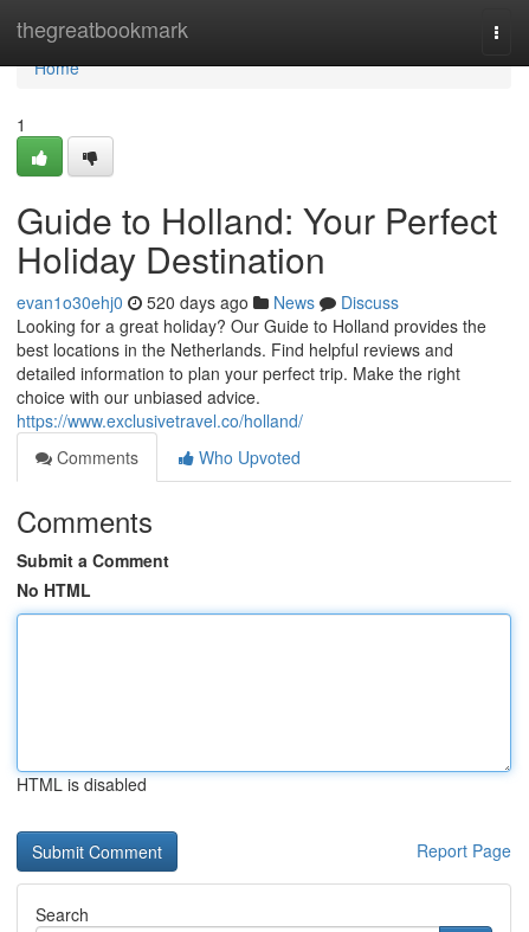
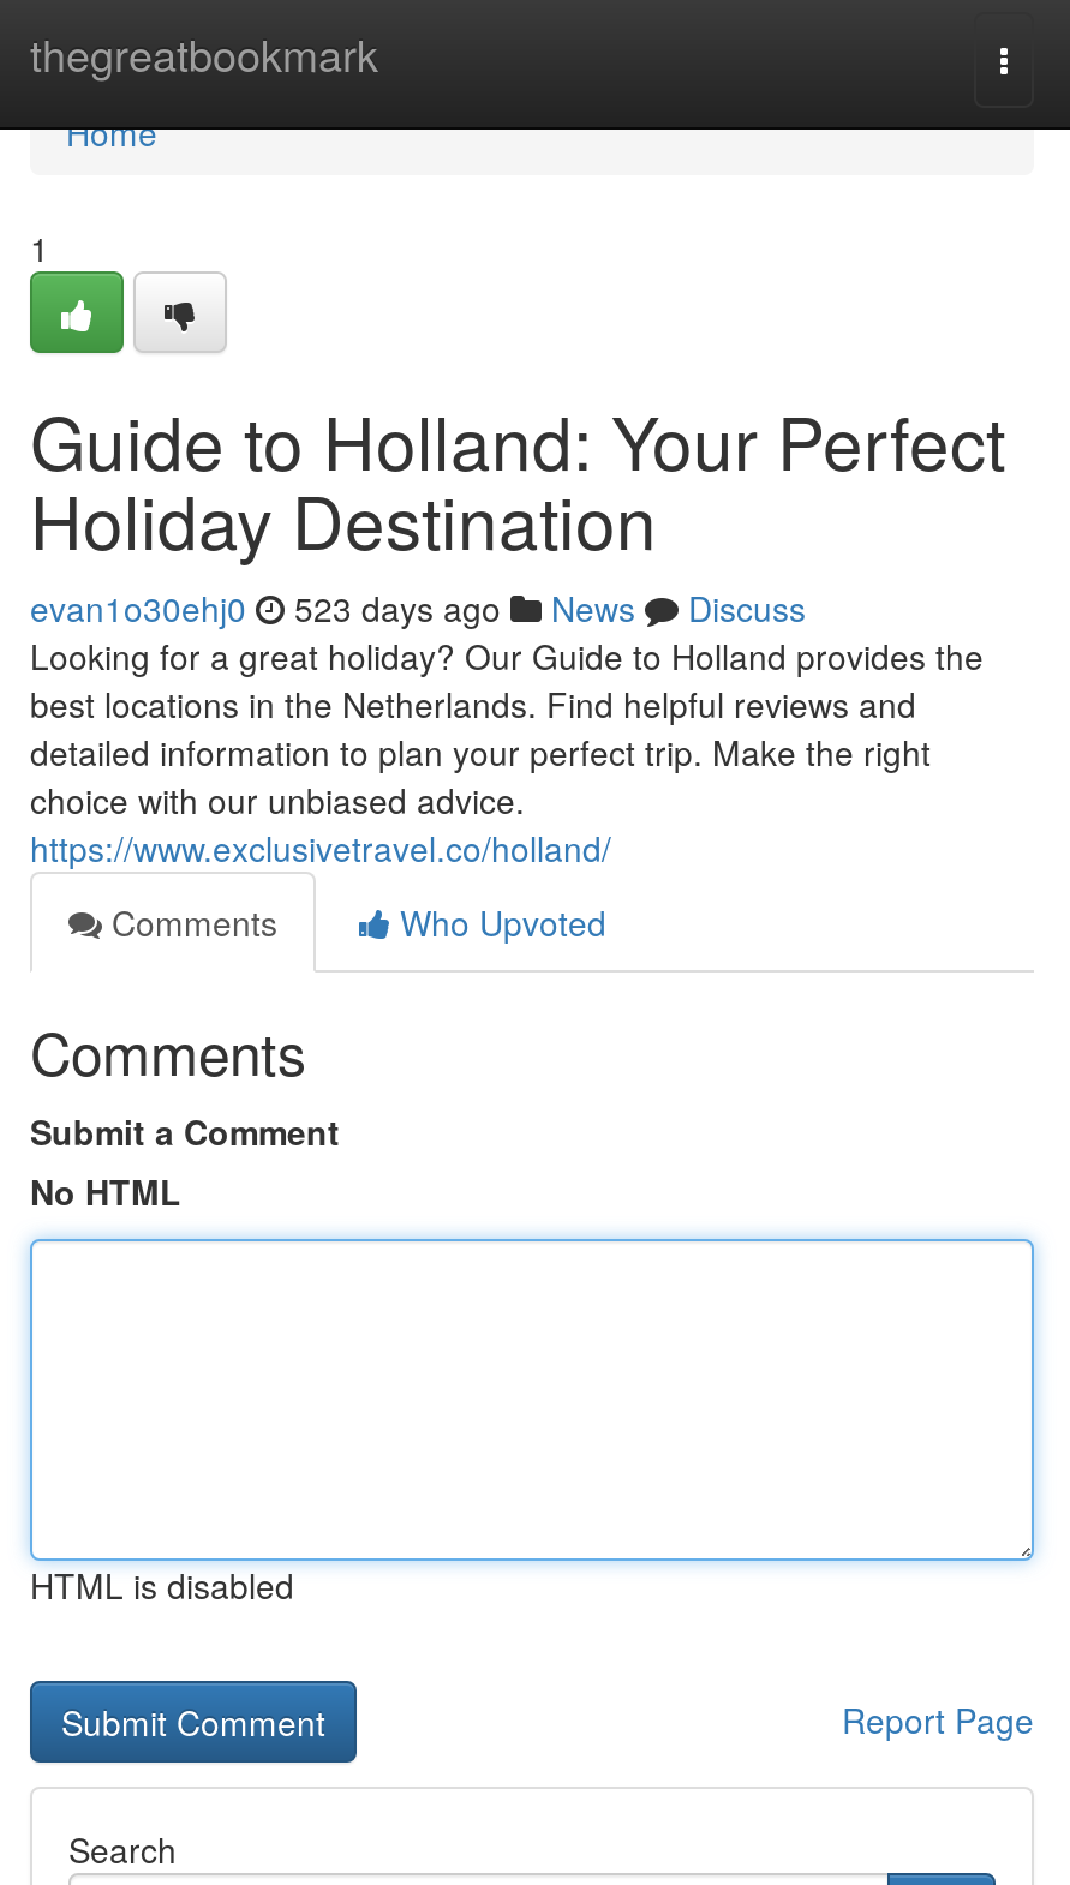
- 520 days ago
+ 523 days ago
